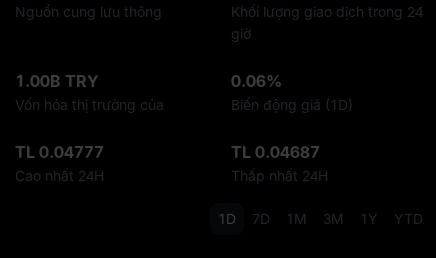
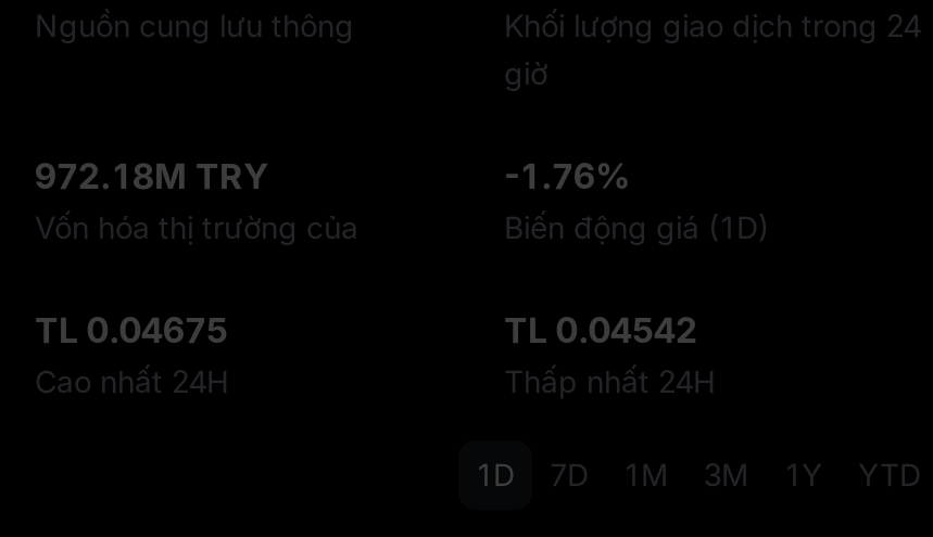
- 1.00B TRY
+ 972.18M TRY

- 0.06%
+ -1.76%

- TL 0.04777
+ TL 0.04675

- TL 0.04687
+ TL 0.04542
